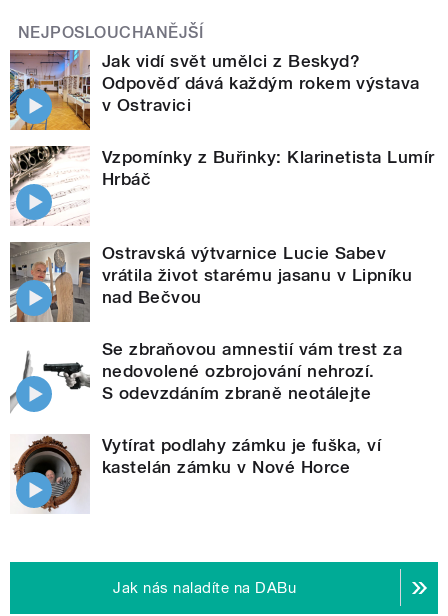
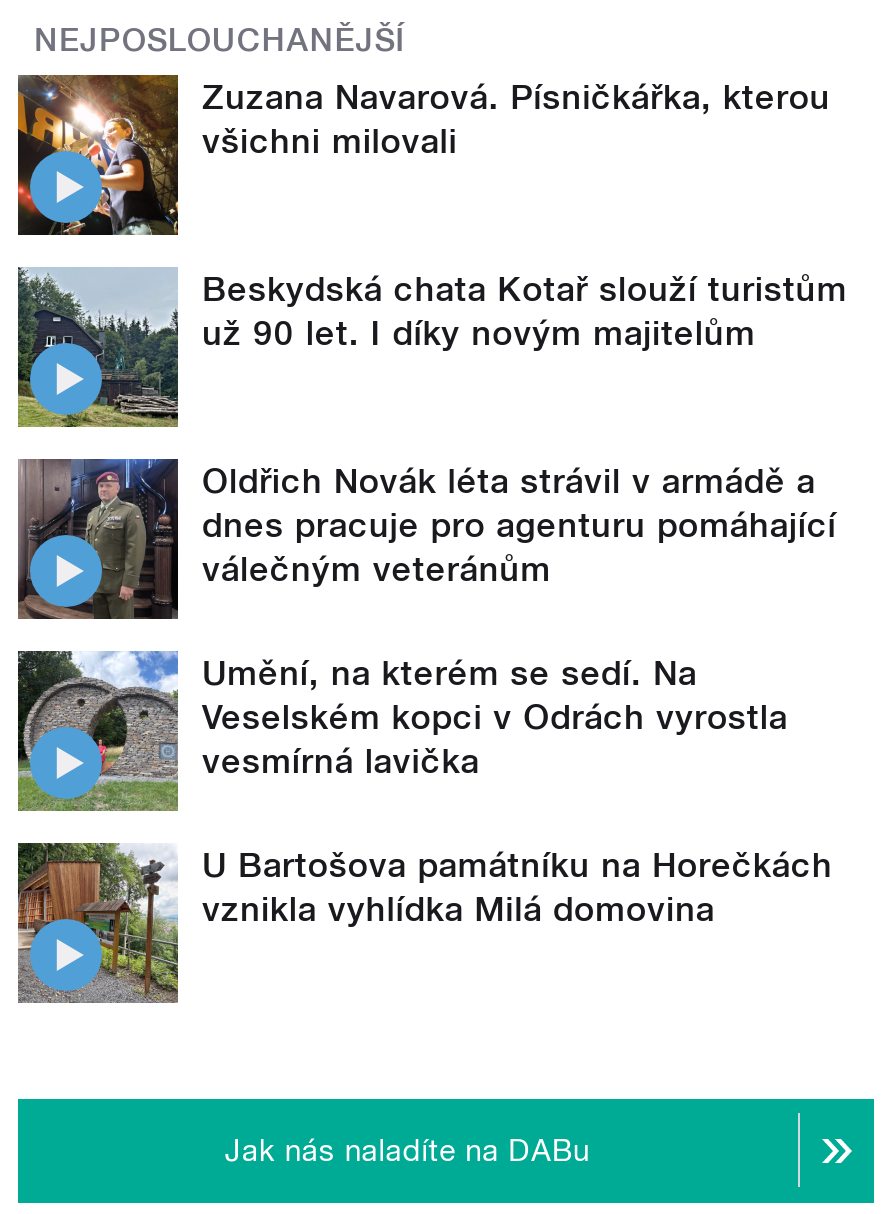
- [image]
- Jak vidí svět umělci z Beskyd?
- Odpověď dává každým rokem výstava
- v Ostravici
+ [image]
+ Zuzana Navarová. Písničkářka, kterou
+ všichni milovali

- [image]
- Vzpomínky z Buřinky: Klarinetista Lumír
- Hrbáč
+ [image]
+ Beskydská chata Kotař slouží turistům
+ už 90 let. I díky novým majitelům

- [image]
- Ostravská výtvarnice Lucie Sabev
- vrátila život starému jasanu v Lipníku
- nad Bečvou
+ [image]
+ Oldřich Novák léta strávil v armádě a
+ dnes pracuje pro agenturu pomáhající
+ válečným veteránům

- [image]
- Se zbraňovou amnestií vám trest za
- nedovolené ozbrojování nehrozí.
- S odevzdáním zbraně neotálejte
+ [image]
+ Umění, na kterém se sedí. Na
+ Veselském kopci v Odrách vyrostla
+ vesmírná lavička

- [image]
- Vytírat podlahy zámku je fuška, ví
- kastelán zámku v Nové Horce
+ [image]
+ U Bartošova památníku na Horečkách
+ vznikla vyhlídka Milá domovina
